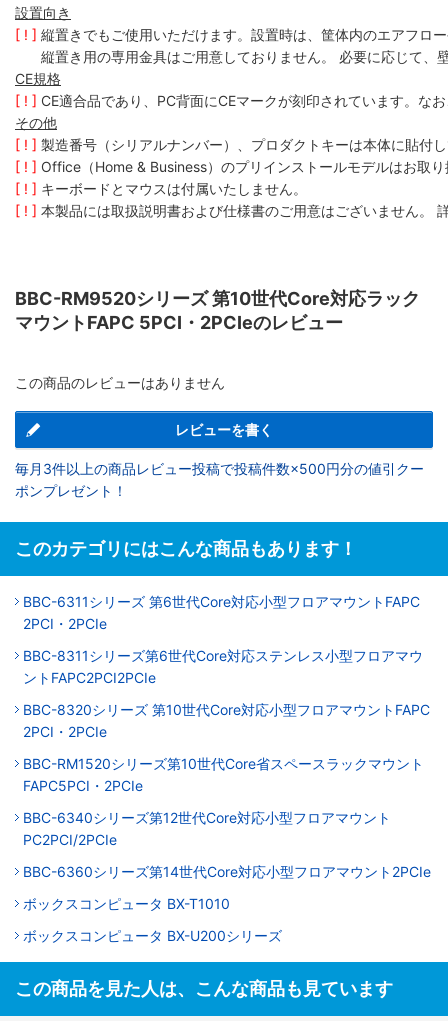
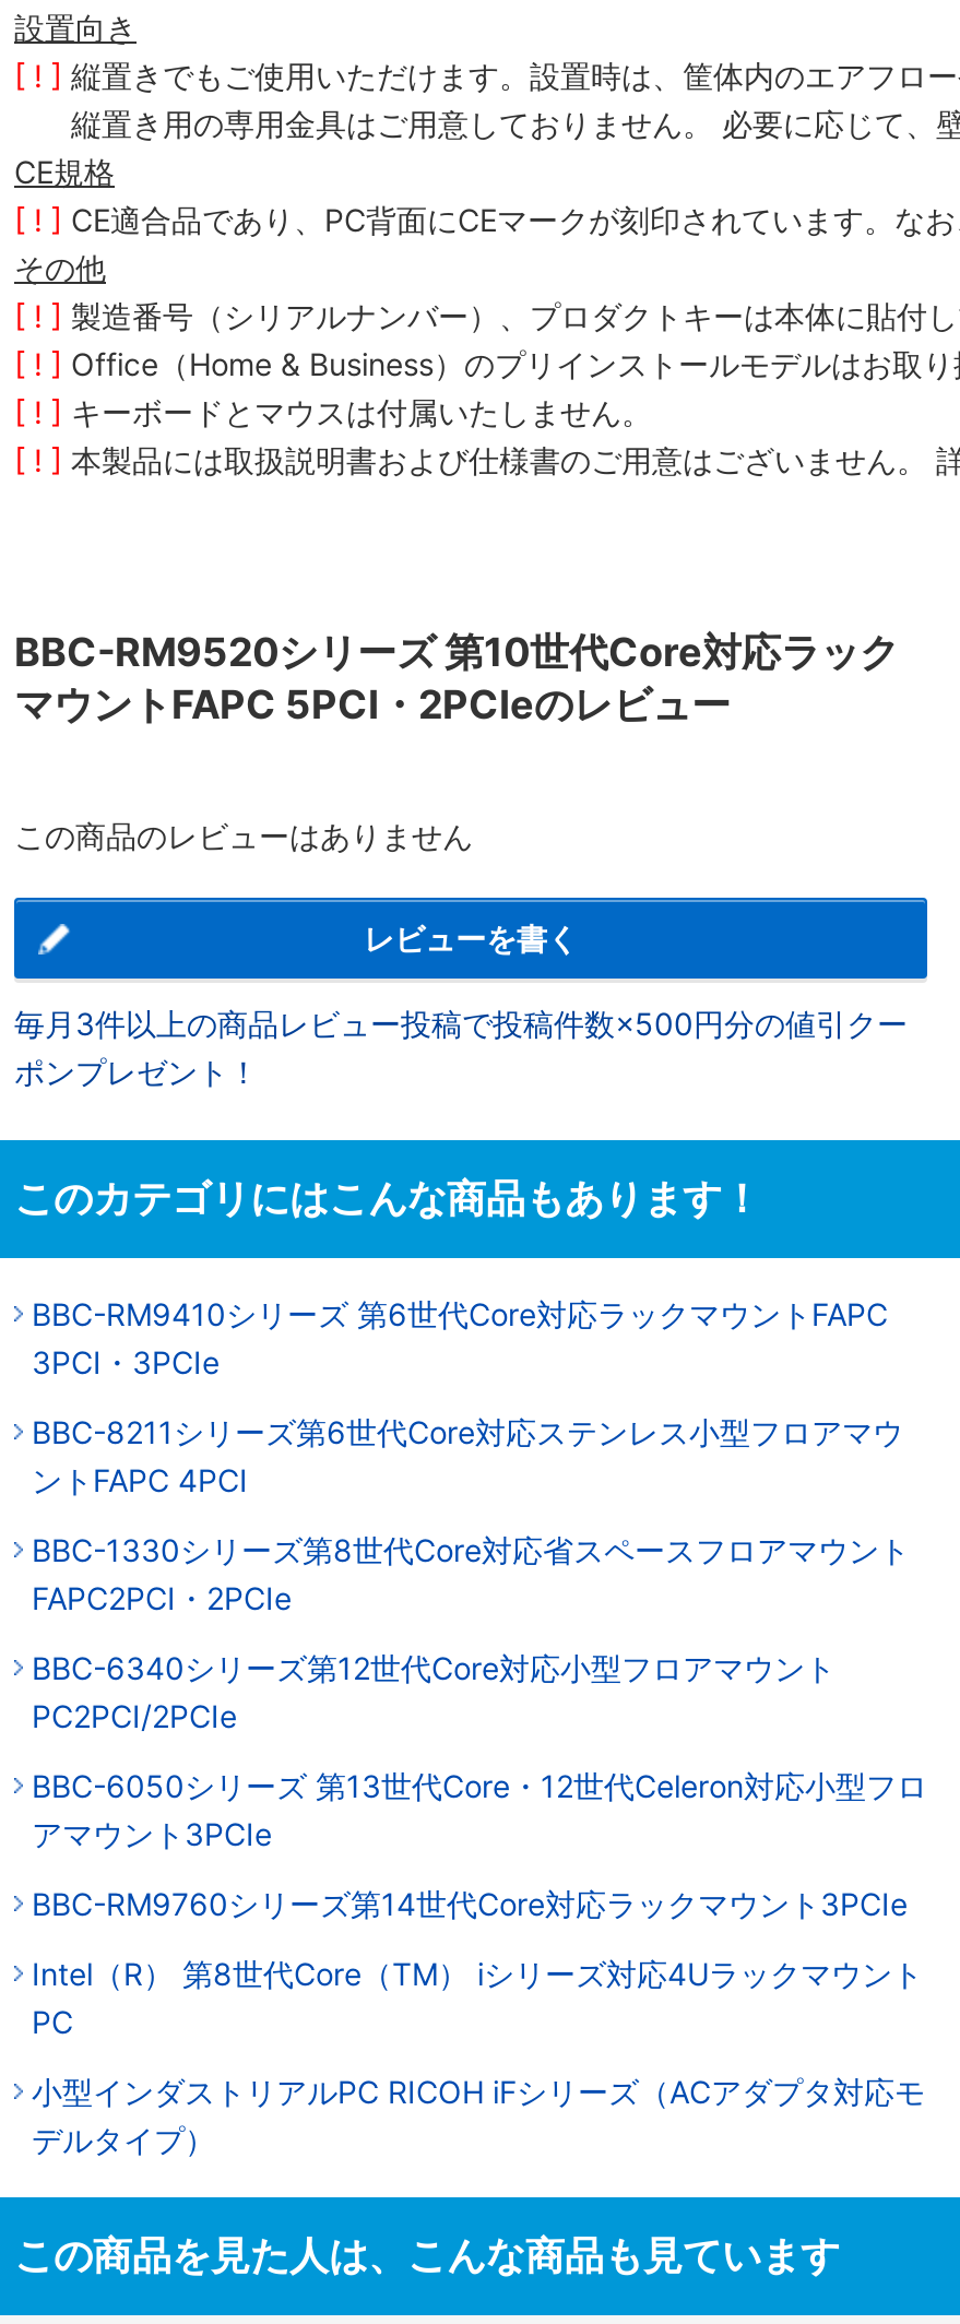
- BBC-6311シリーズ 第6世代Core対応小型フロアマウントFAPC
- 2PCI・2PCIe
- BBC-8311シリーズ第6世代Core対応ステンレス小型フロアマウ
- ントFAPC2PCI2PCIe
- BBC-8320シリーズ 第10世代Core対応小型フロアマウントFAPC
- 2PCI・2PCIe
- BBC-RM1520シリーズ第10世代Core省スペースラックマウント
- FAPC5PCI・2PCIe
+ BBC-RM9410シリーズ 第6世代Core対応ラックマウントFAPC
+ 3PCI・3PCIe
+ BBC-8211シリーズ第6世代Core対応ステンレス小型フロアマウ
+ ントFAPC 4PCI
+ BBC-1330シリーズ第8世代Core対応省スペースフロアマウント
+ FAPC2PCI・2PCIe

moved up: BBC-6340シリーズ第12世代Core対応小型フロアマウント | PC2PCI/2PCIe

- BBC-6360シリーズ第14世代Core対応小型フロアマウント2PCIe
- ボックスコンピュータ BX-T1010
- ボックスコンピュータ BX-U200シリーズ
+ BBC-6050シリーズ 第13世代Core・12世代Celeron対応小型フロ
+ アマウント3PCIe
+ BBC-RM9760シリーズ第14世代Core対応ラックマウント3PCIe
+ Intel（R） 第8世代Core（TM） iシリーズ対応4Uラックマウント
+ PC
+ 小型インダストリアルPC RICOH iFシリーズ（ACアダプタ対応モ
+ デルタイプ）
